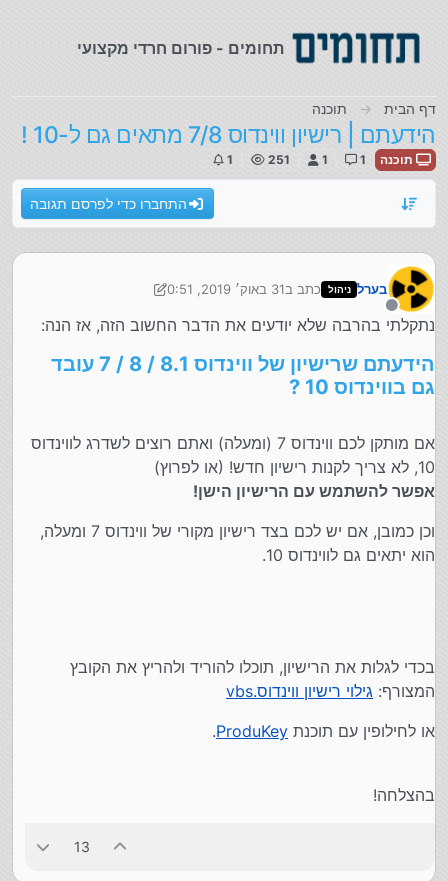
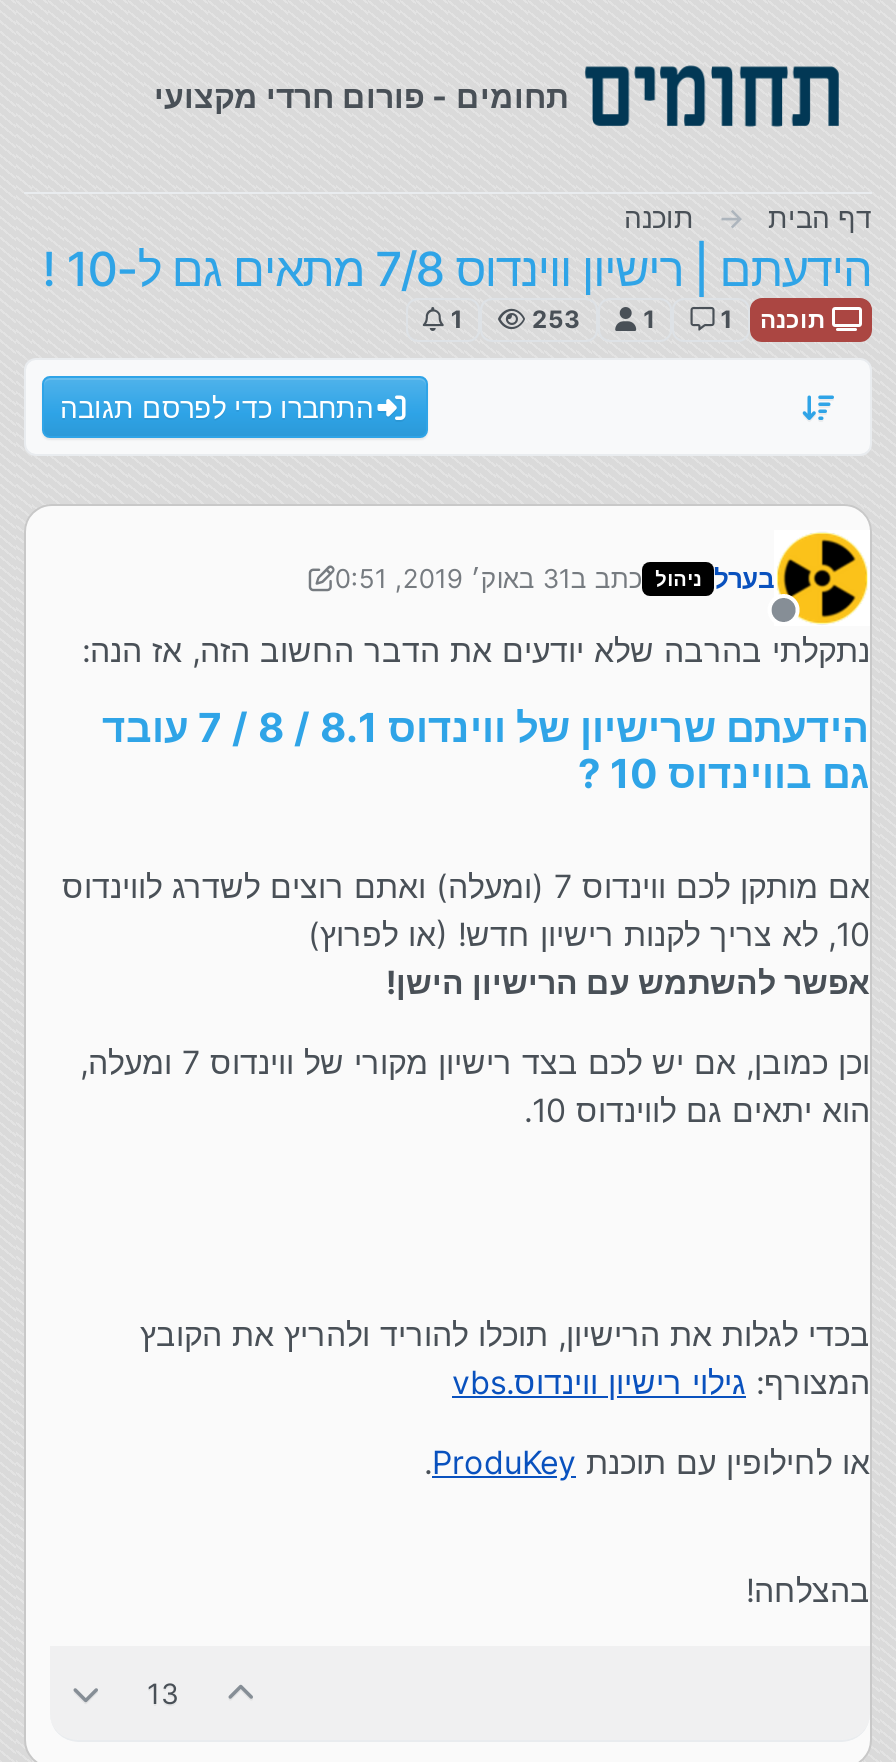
- 251
+ 253
